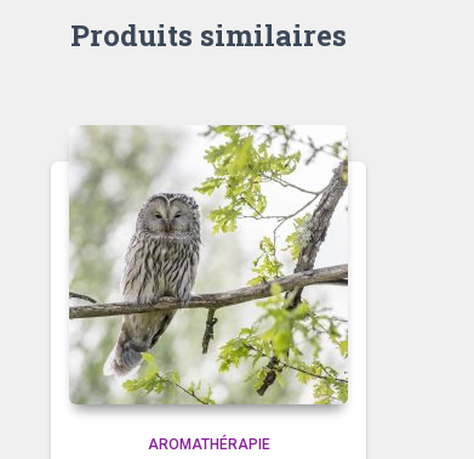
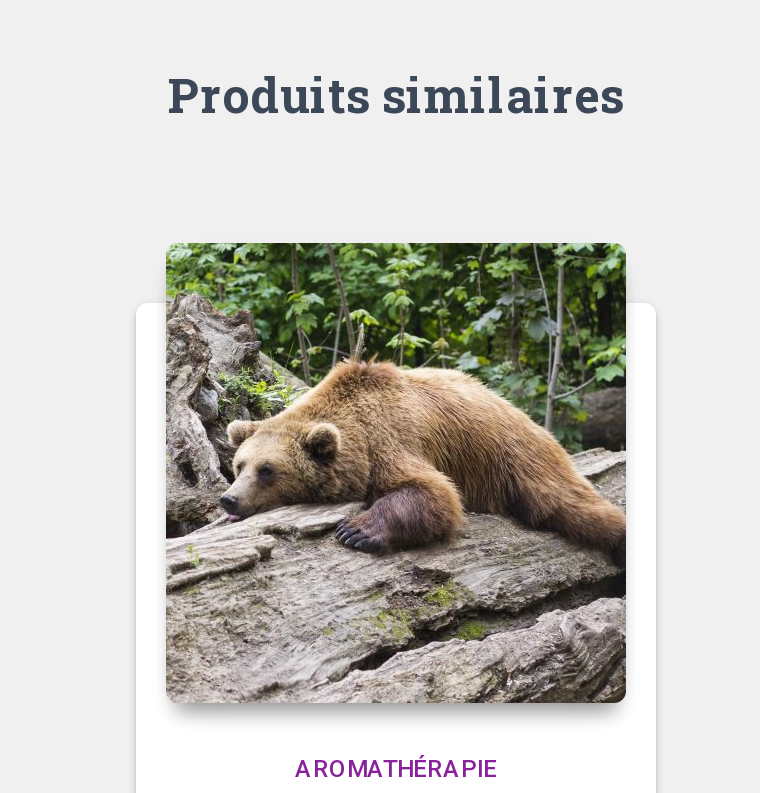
- [image]
+ [image]
